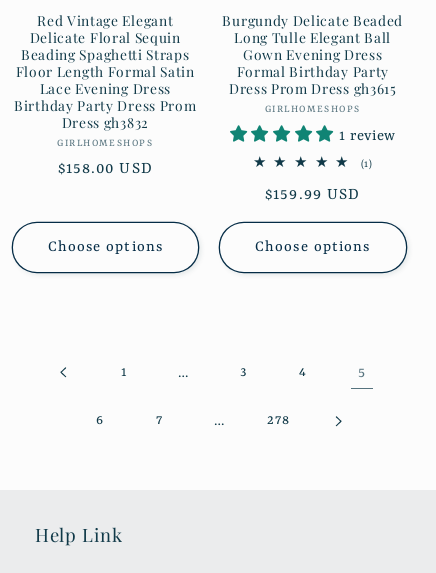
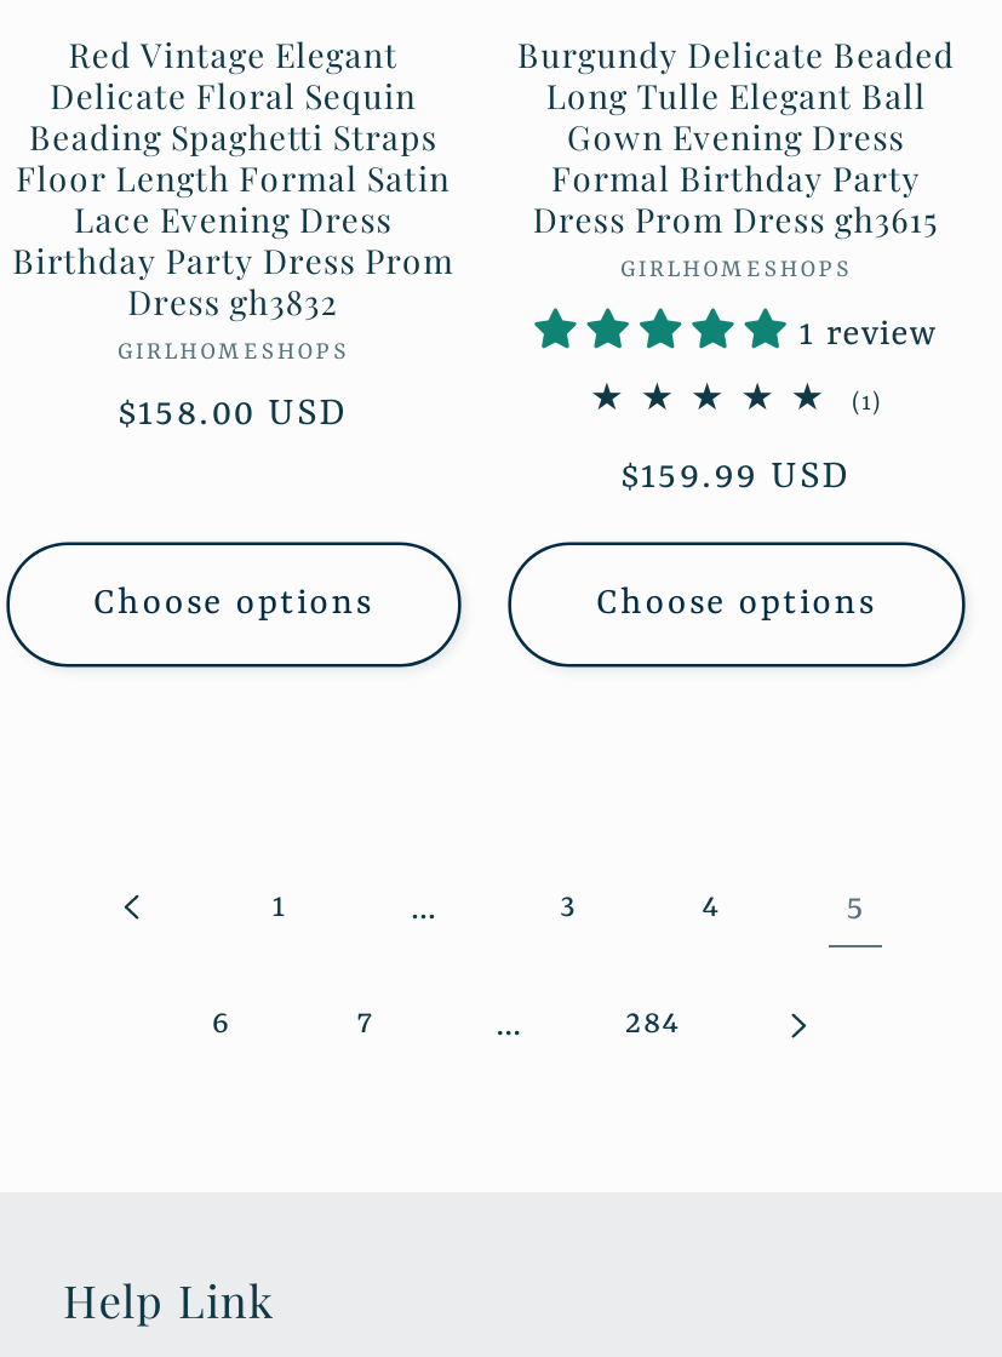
- 278
+ 284
